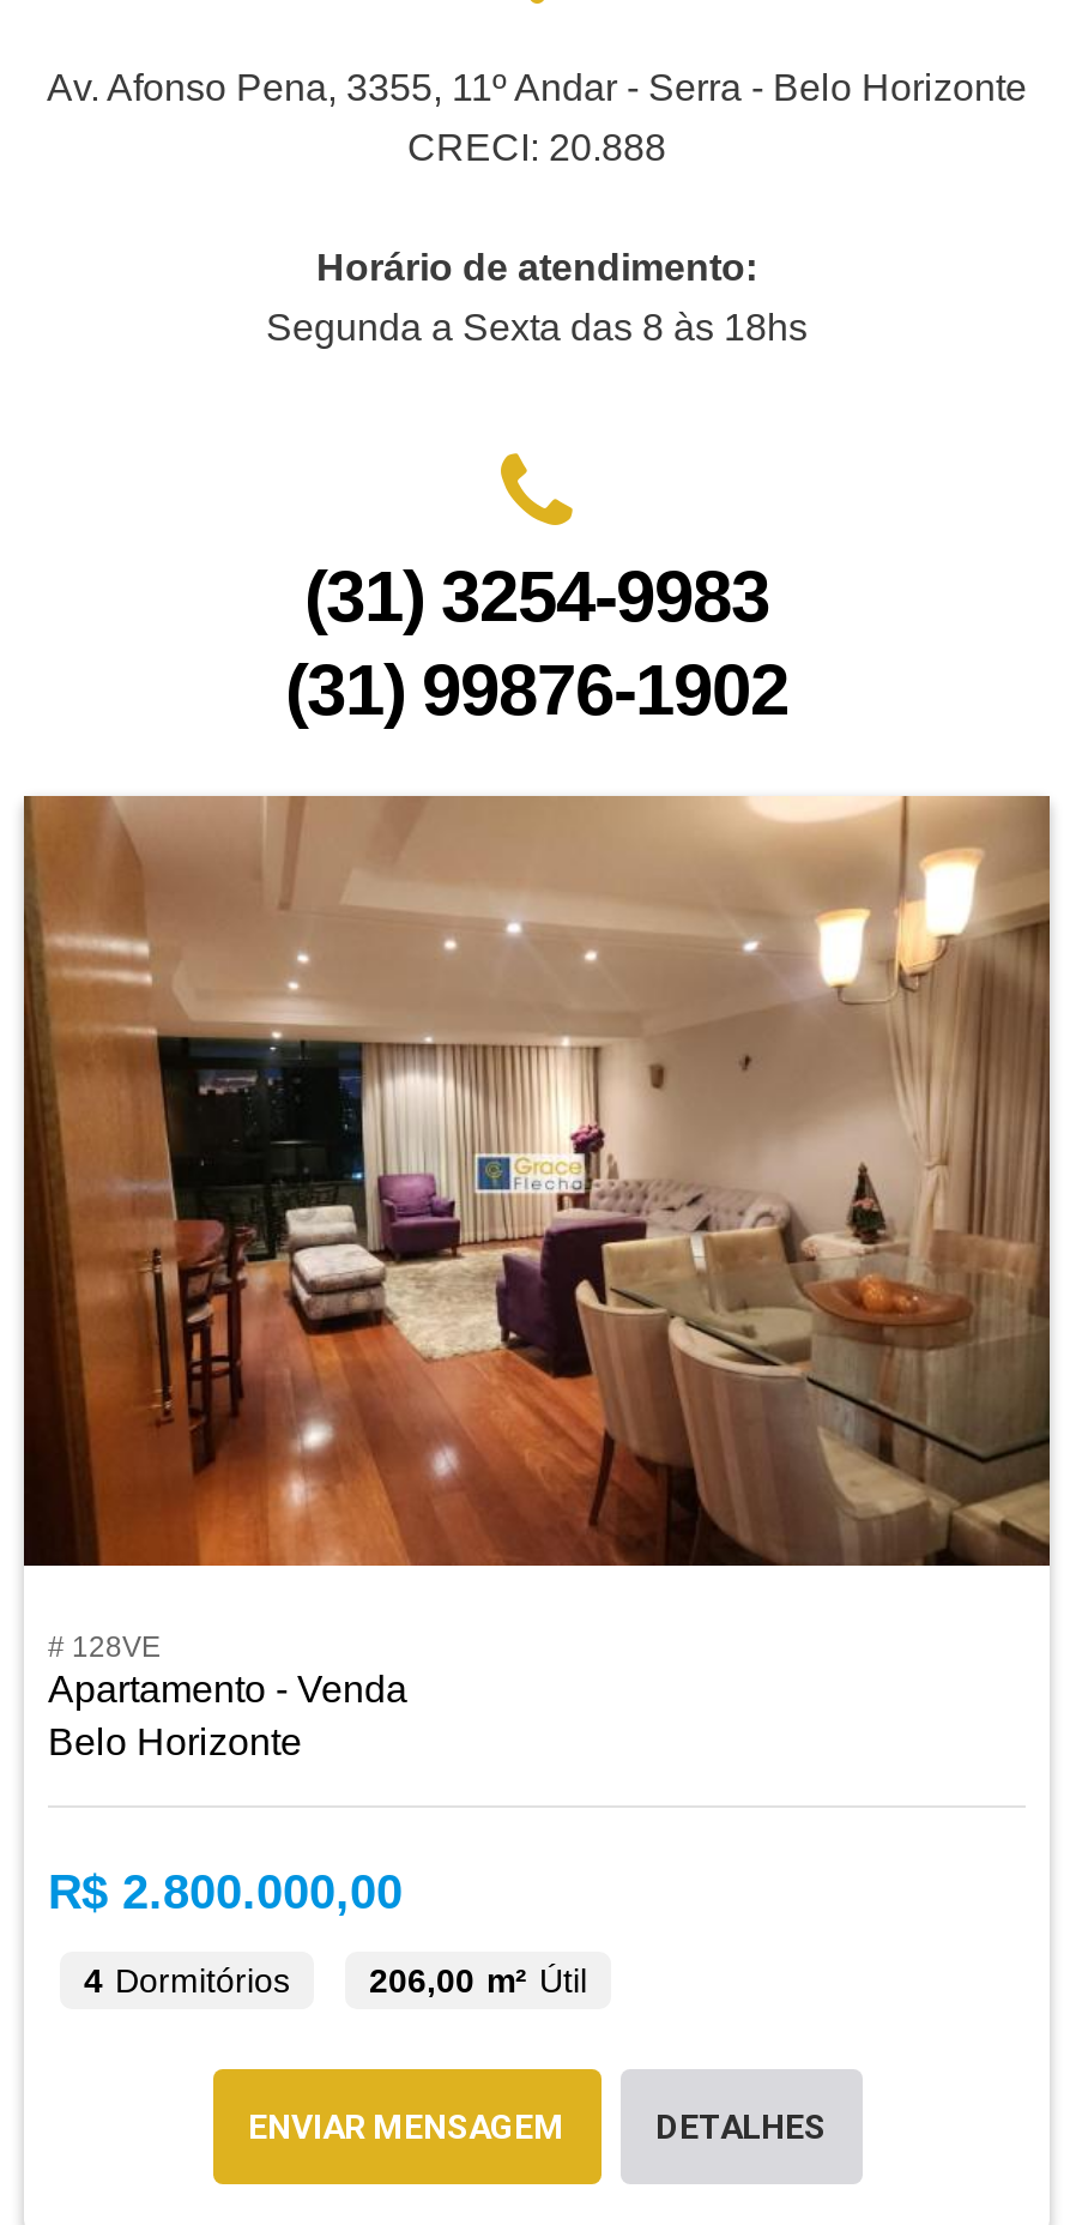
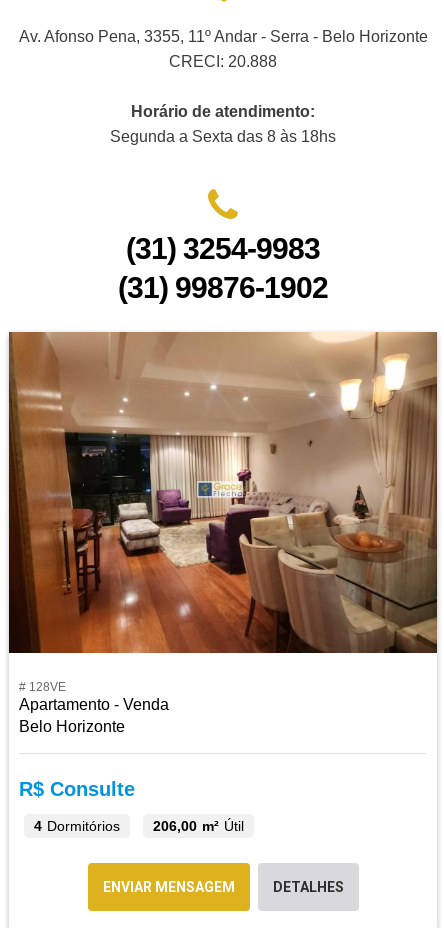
- R$ 2.800.000,00
+ R$ Consulte
